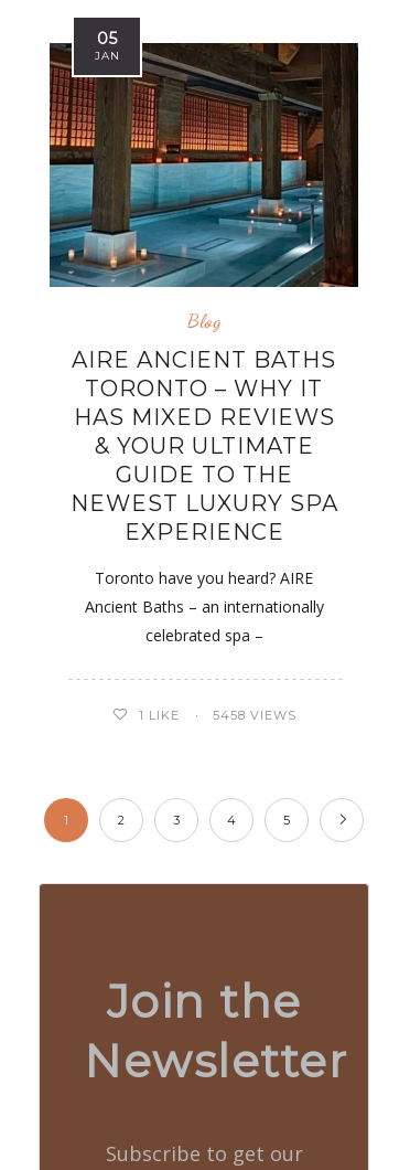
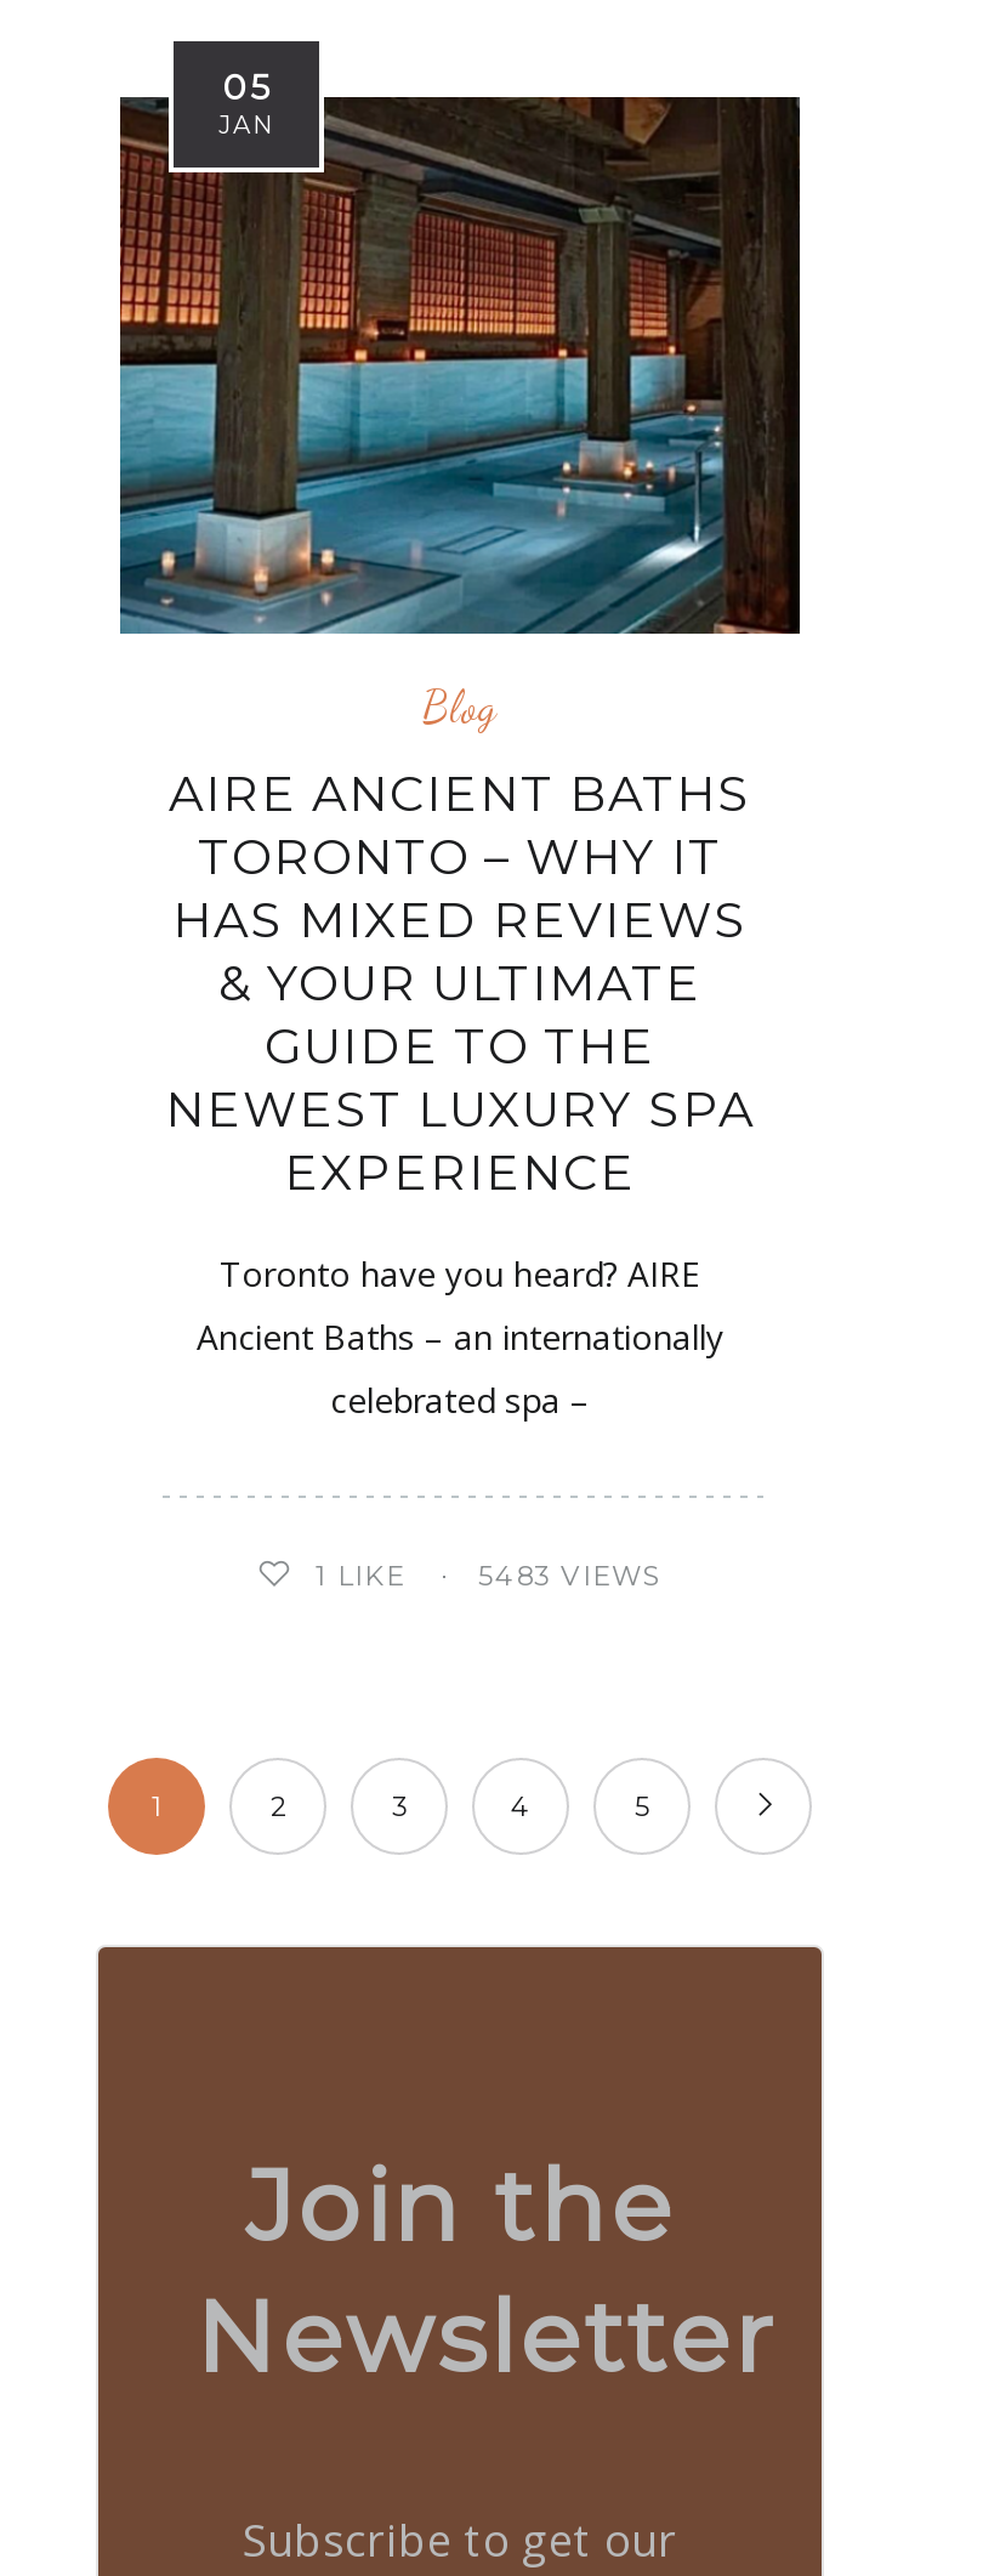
- 5458 VIEWS
+ 5483 VIEWS
